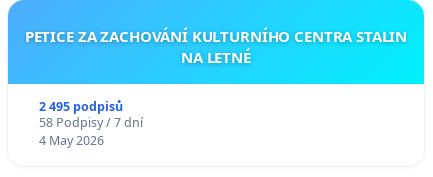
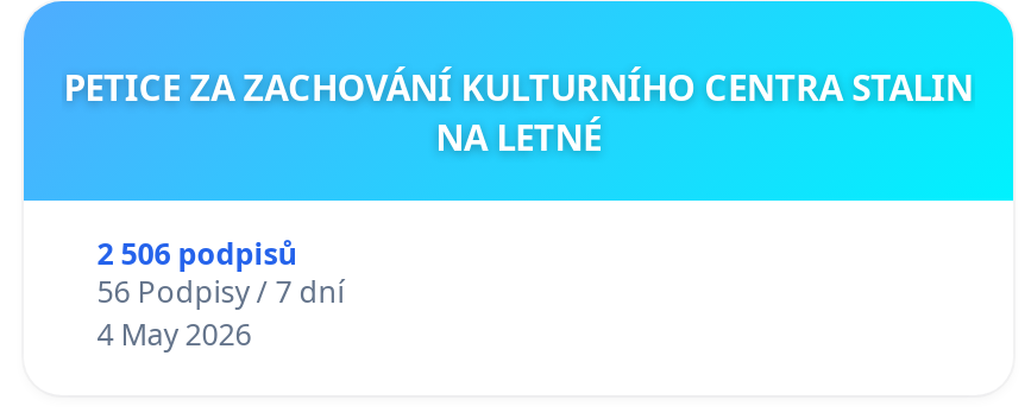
- 2 495 podpisů
+ 2 506 podpisů

- 58 Podpisy / 7 dní
+ 56 Podpisy / 7 dní
